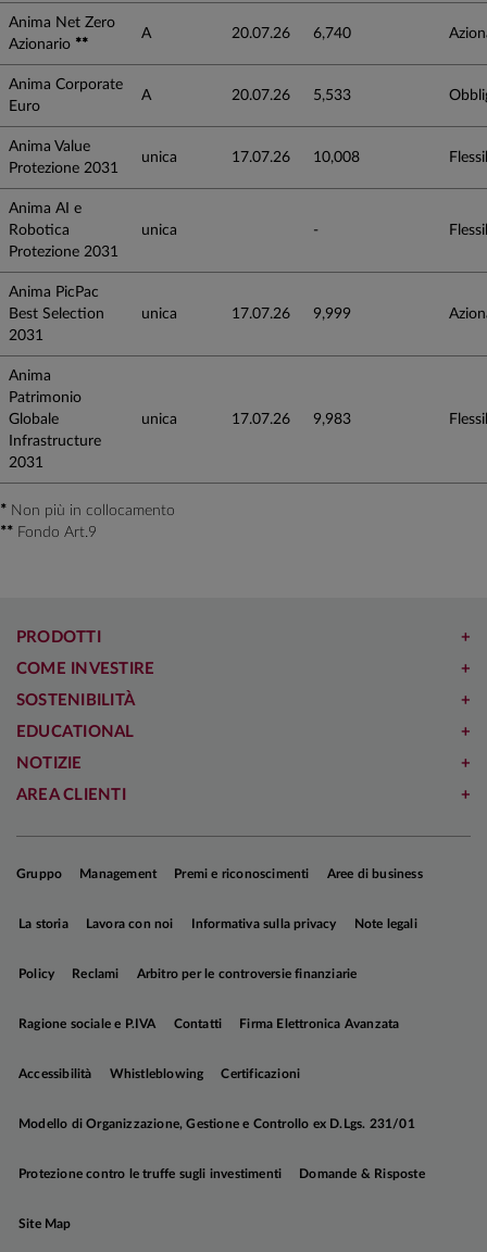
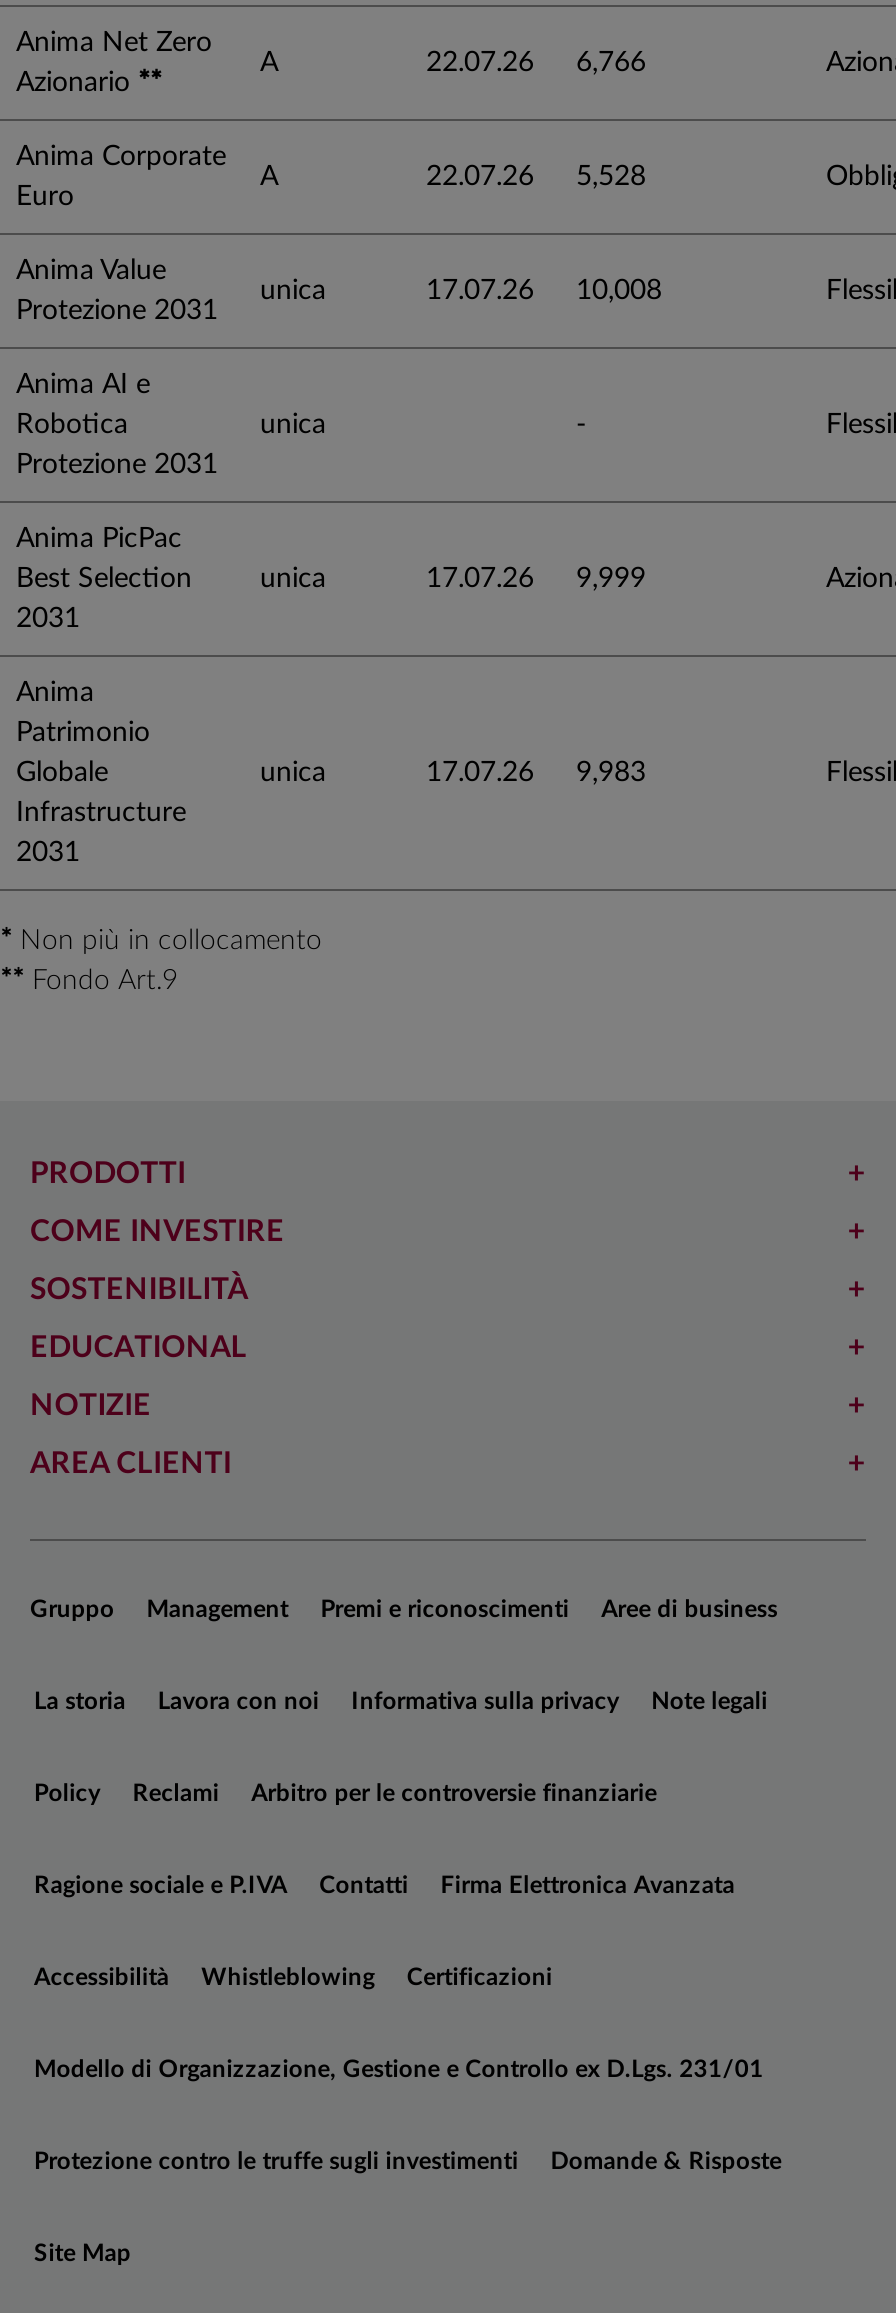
- 20.07.26
+ 22.07.26

- 6,740
+ 6,766

- 20.07.26
+ 22.07.26

- 5,533
+ 5,528
